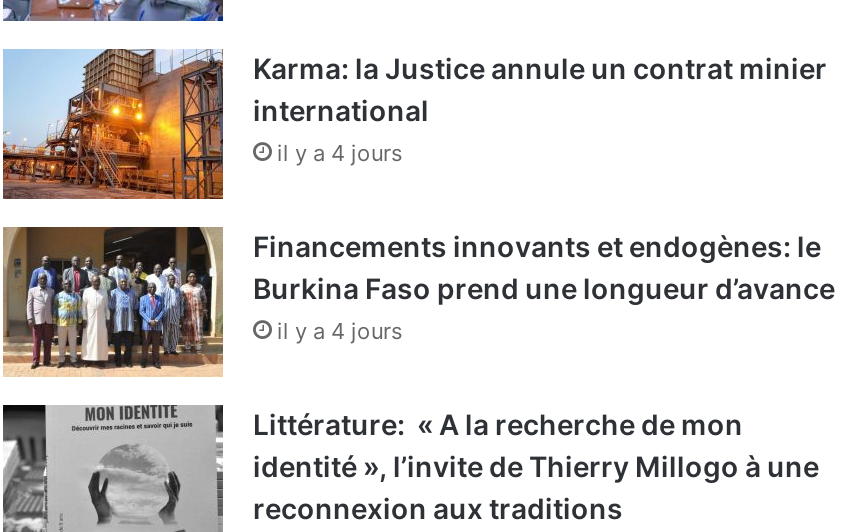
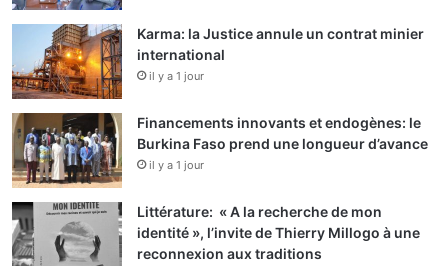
- il y a 4 jours
+ il y a 1 jour

- il y a 4 jours
+ il y a 1 jour
